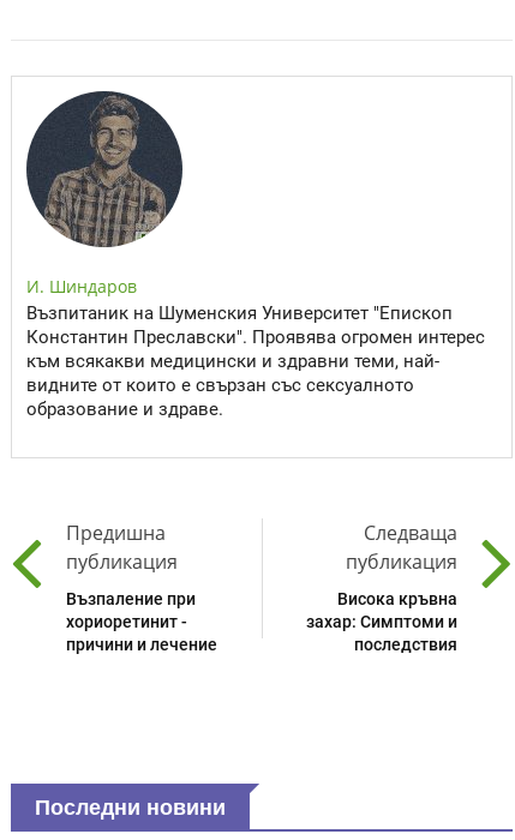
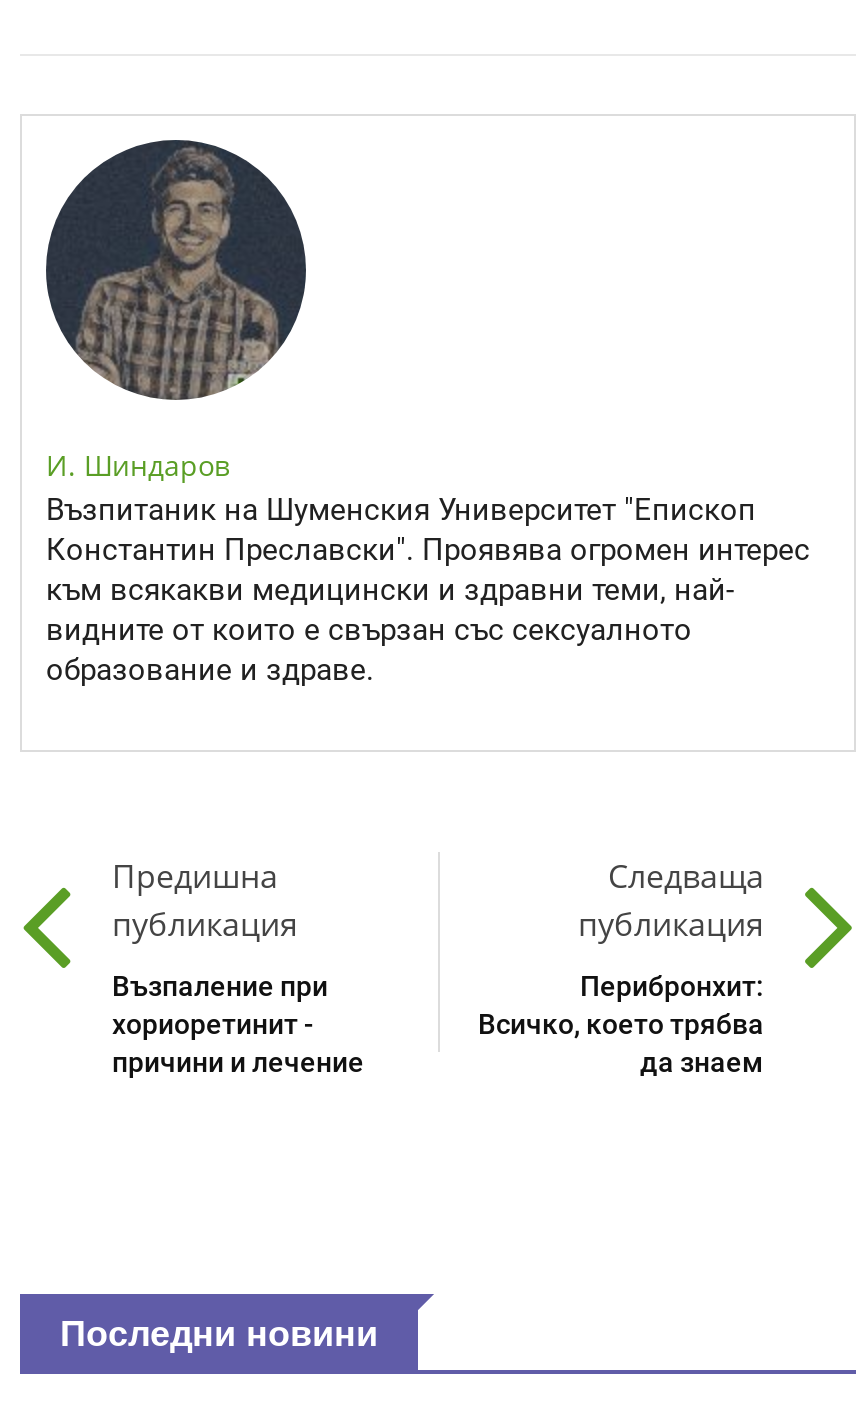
- Висока кръвна
- захар: Симптоми и
- последствия
+ Перибронхит:
+ Всичко, което трябва
+ да знаем
